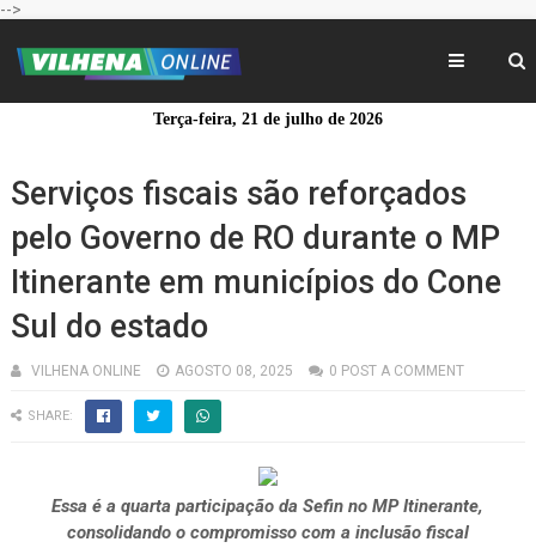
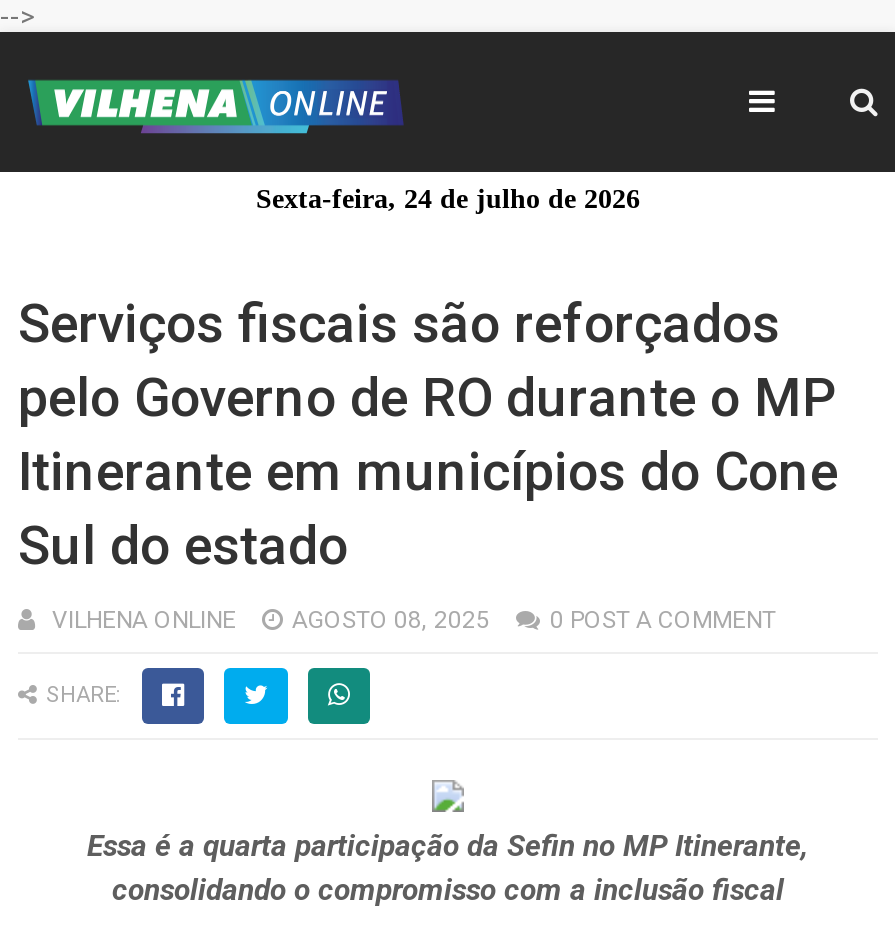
- Terça-feira, 21 de julho de 2026
+ Sexta-feira, 24 de julho de 2026
